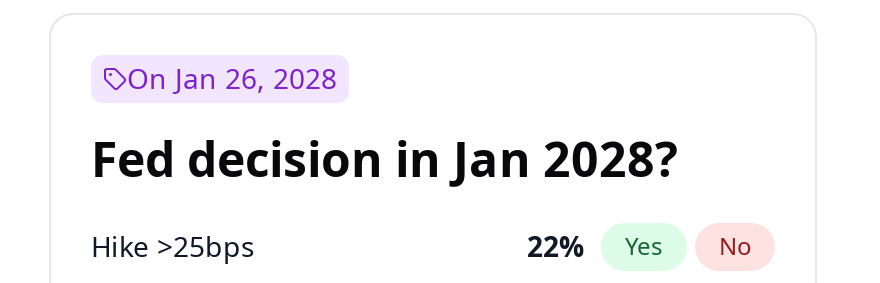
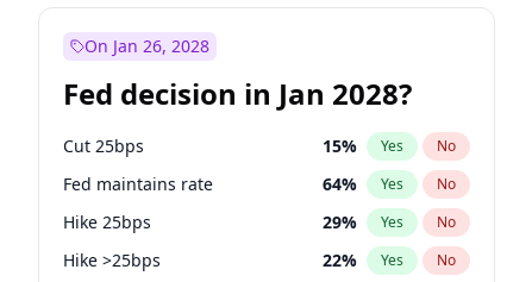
+ Cut 25bps
+ 15%
+ Yes
+ No
+ Fed maintains rate
+ 64%
+ Yes
+ No
+ Hike 25bps
+ 29%
+ Yes
+ No
